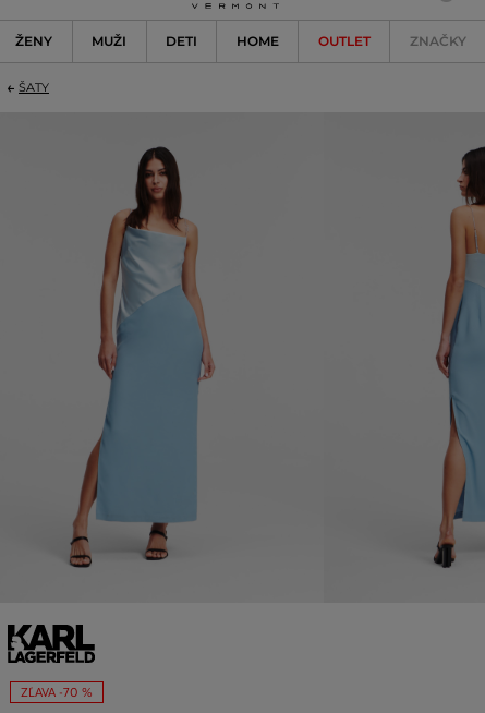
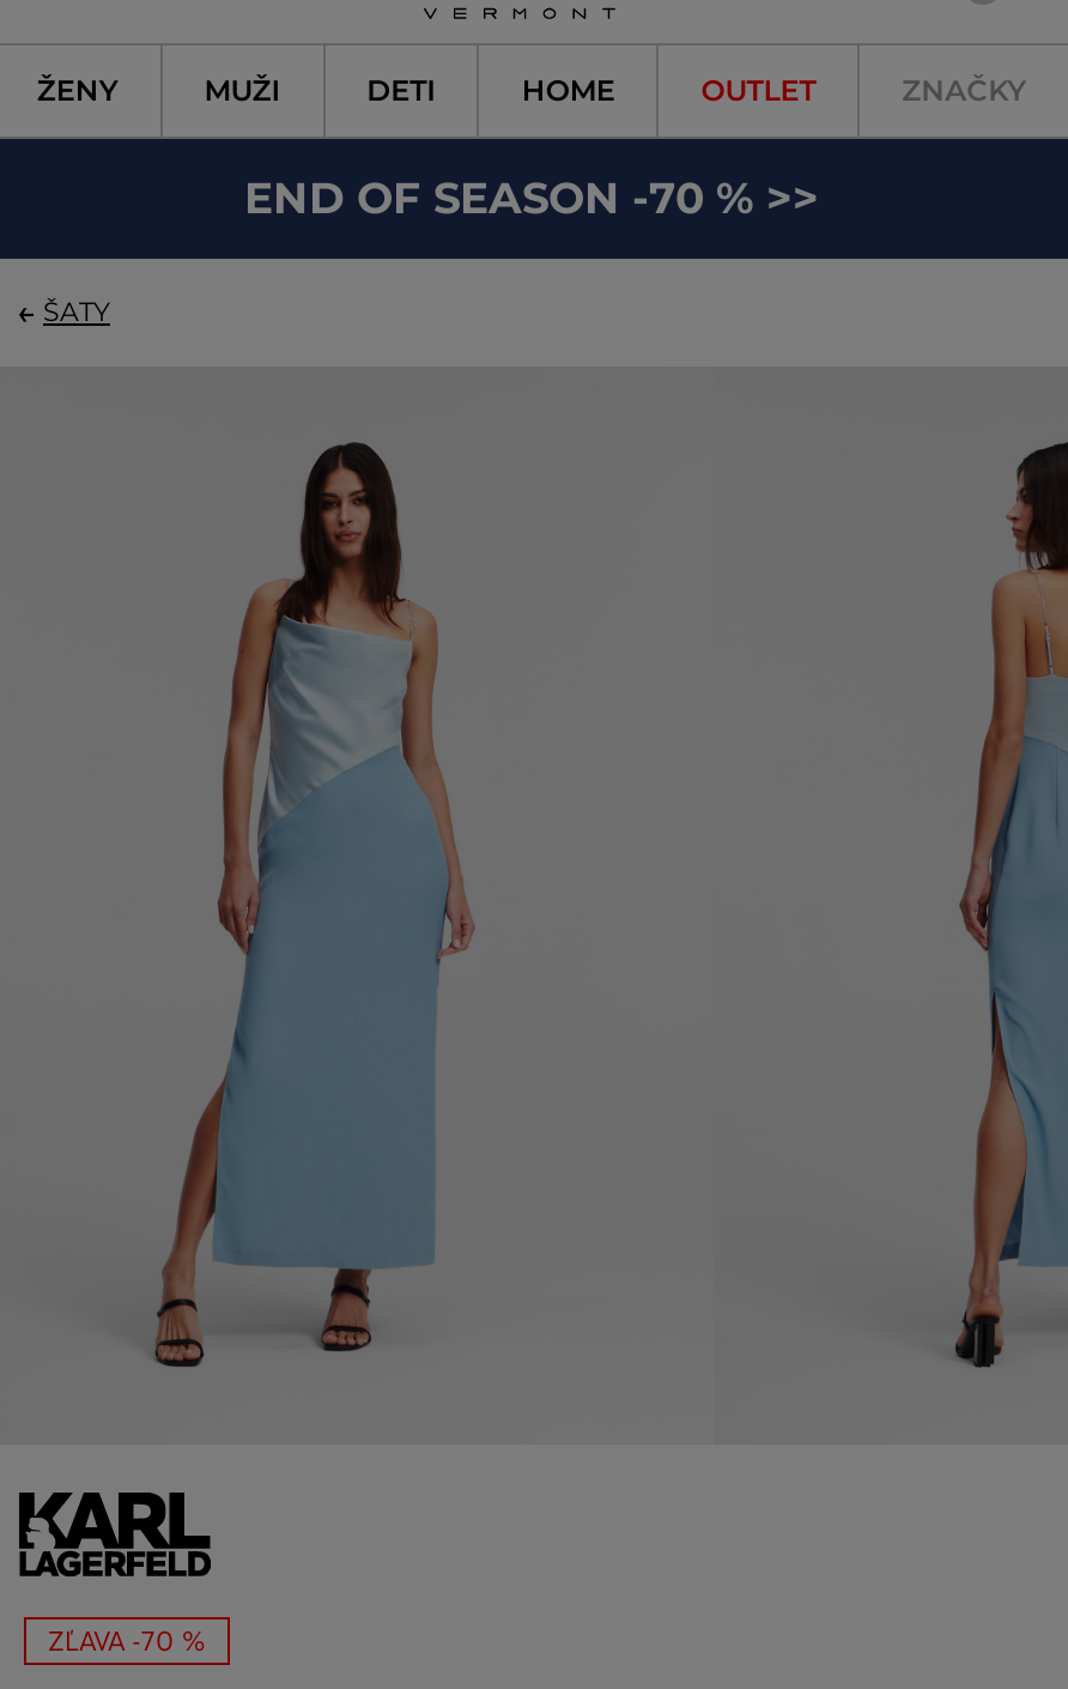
+ END OF SEASON -70 % >>
